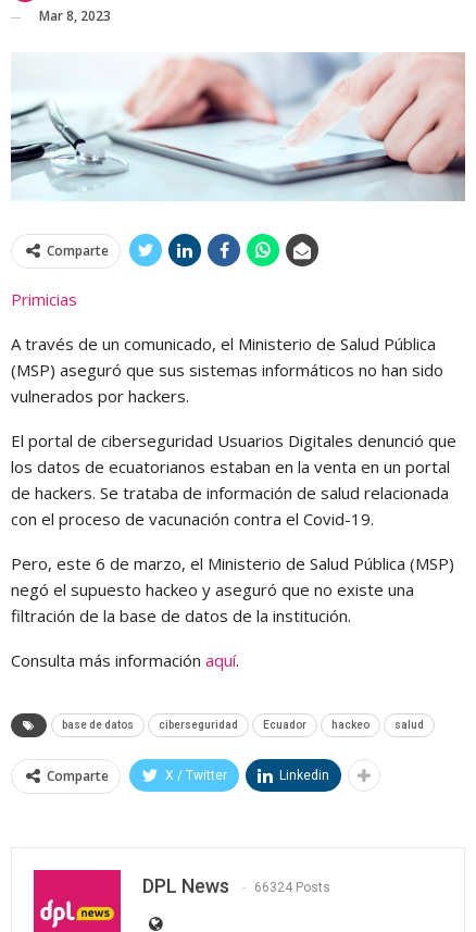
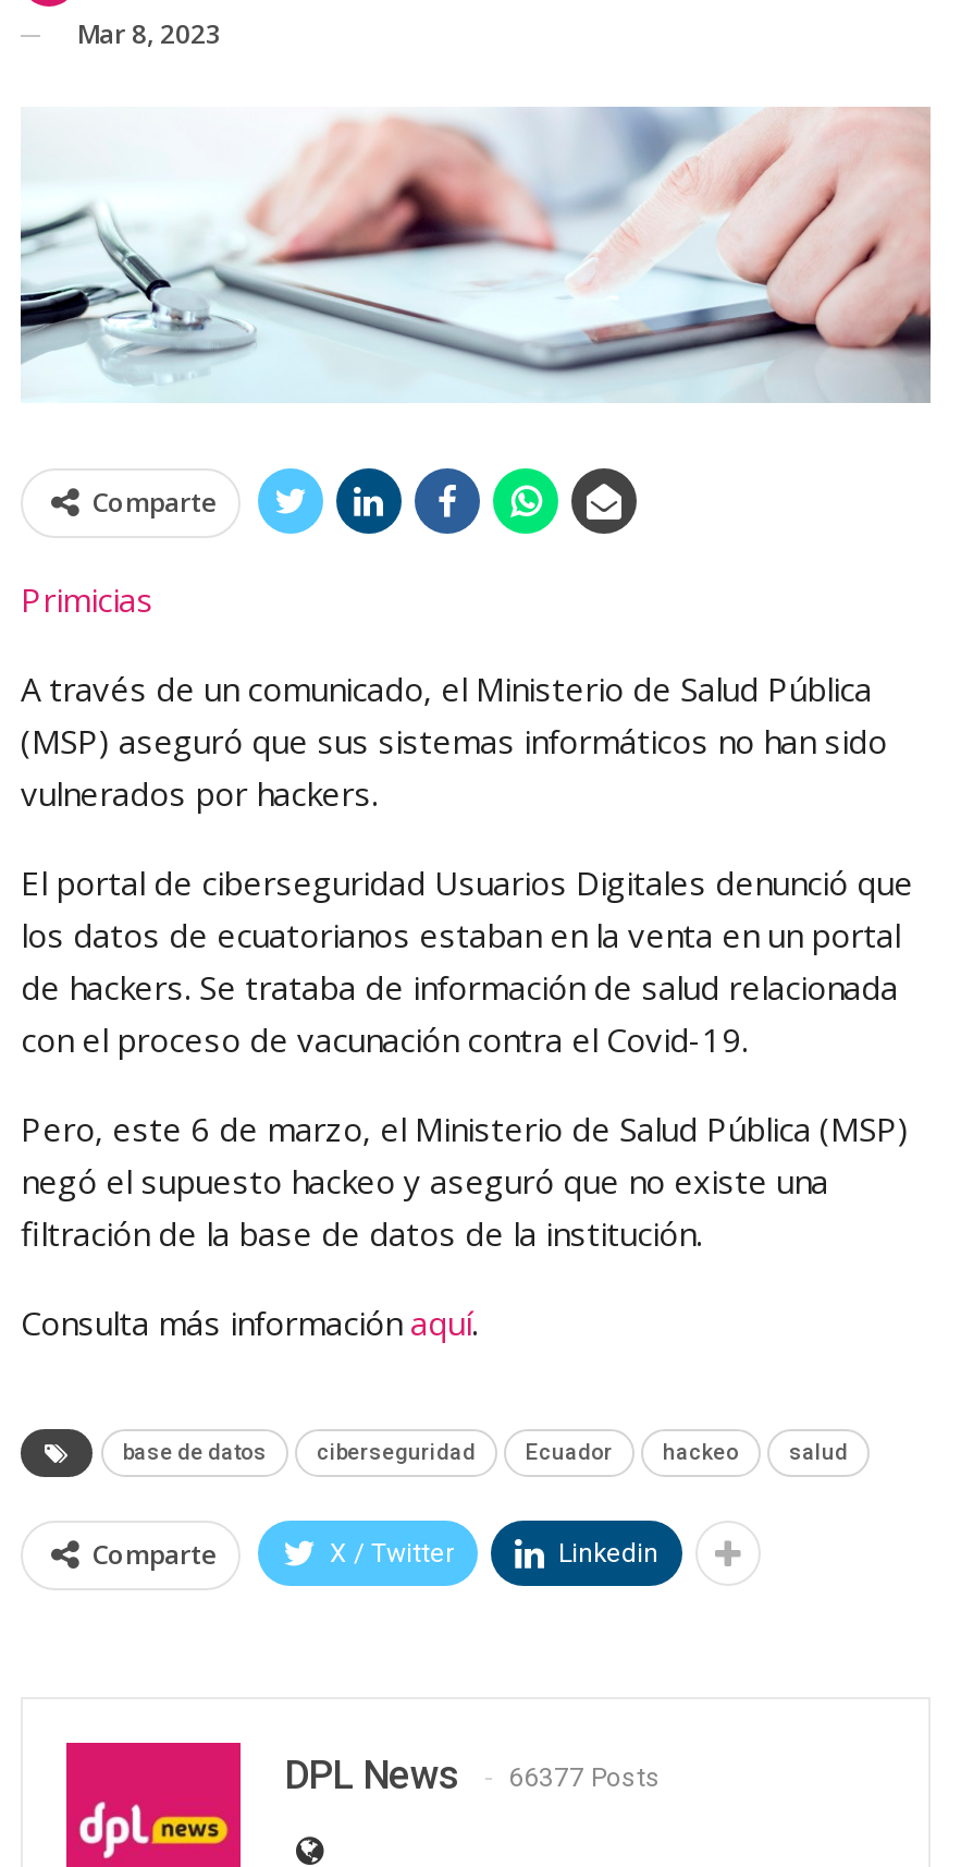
- DPL News 66324 Posts
+ DPL News 66377 Posts
